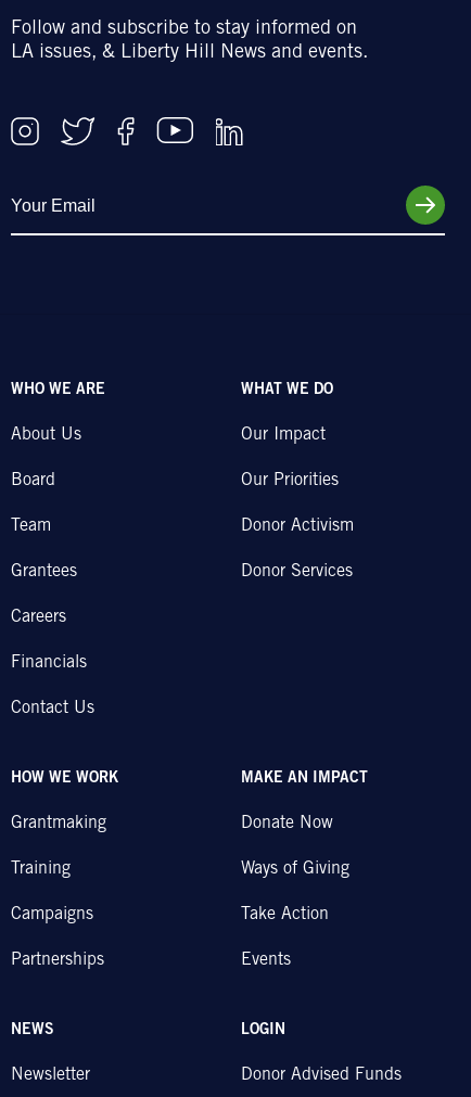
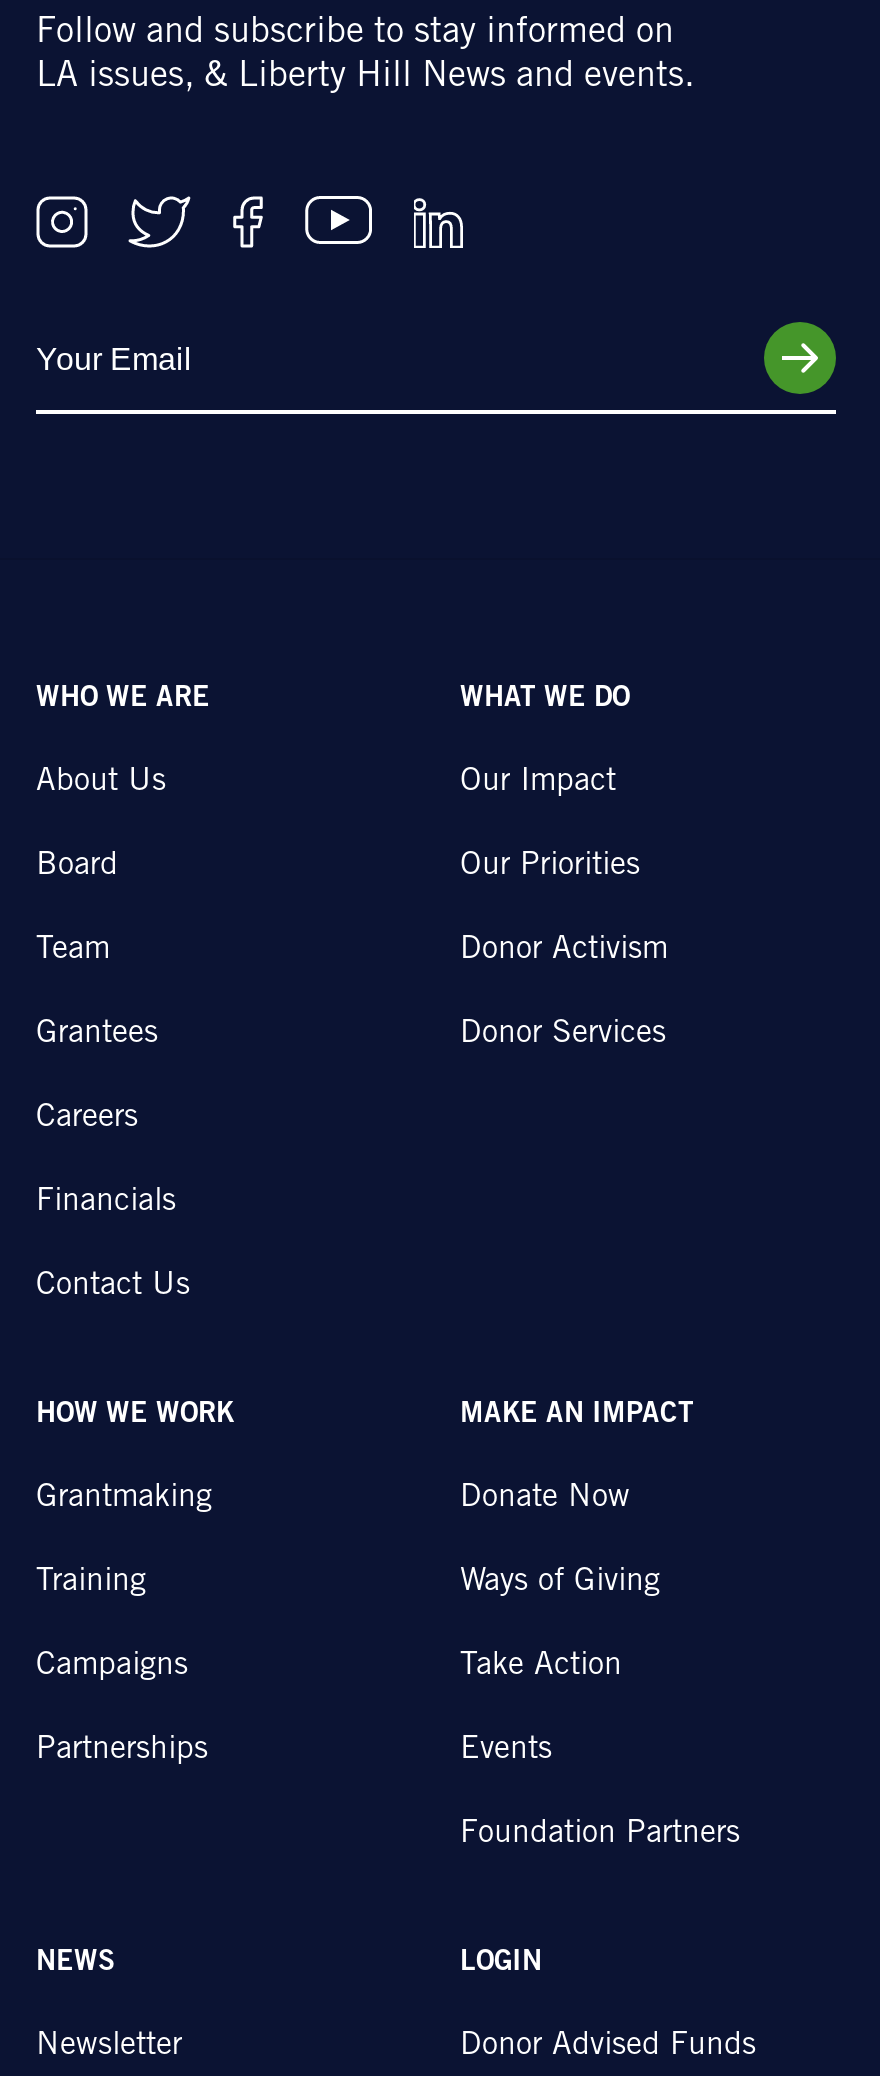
+ Foundation Partners
